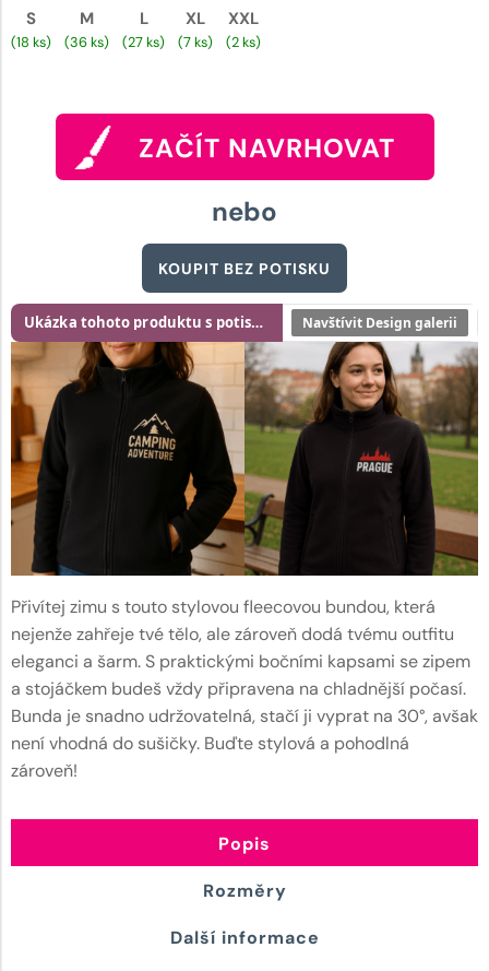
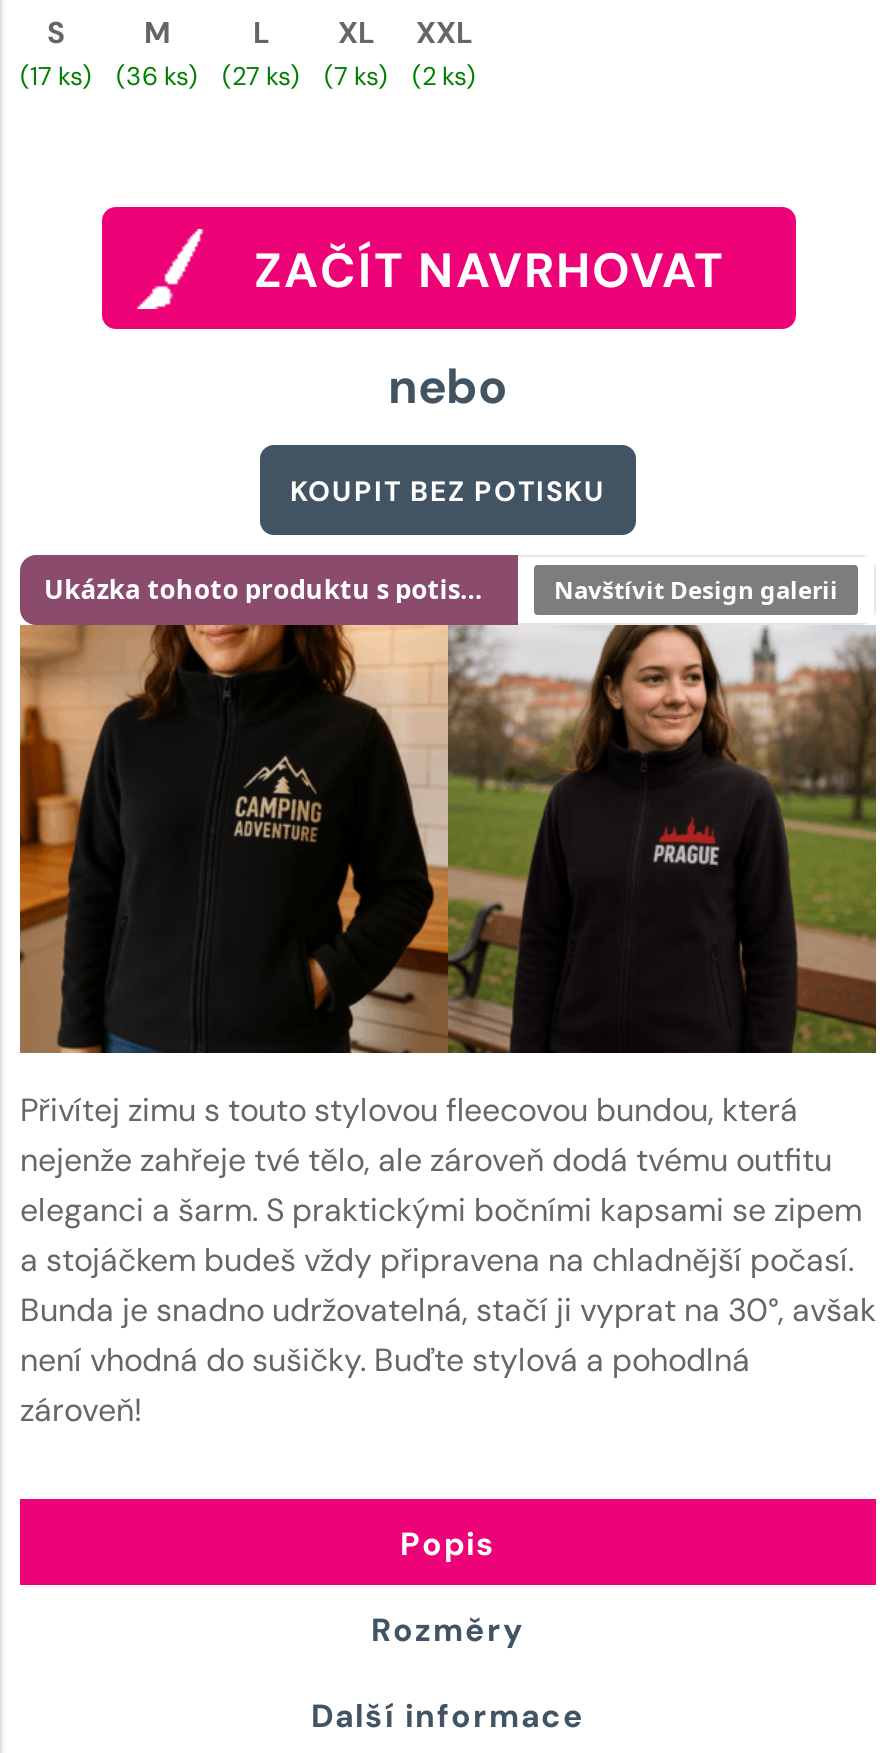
- (18 ks) (36 ks) (27 ks) (7 ks) (2 ks)
+ (17 ks) (36 ks) (27 ks) (7 ks) (2 ks)
